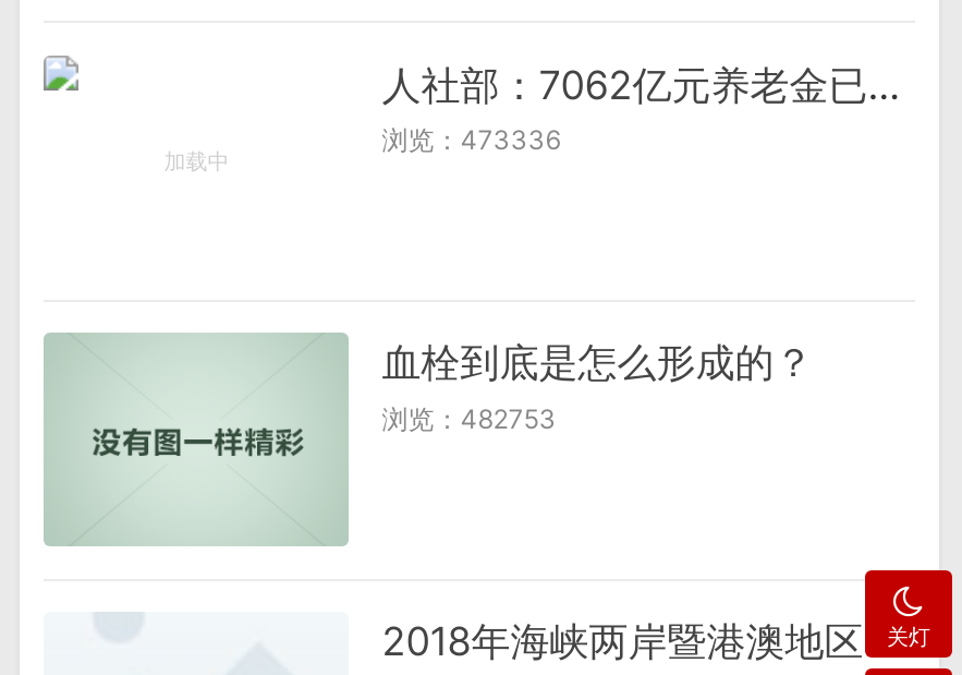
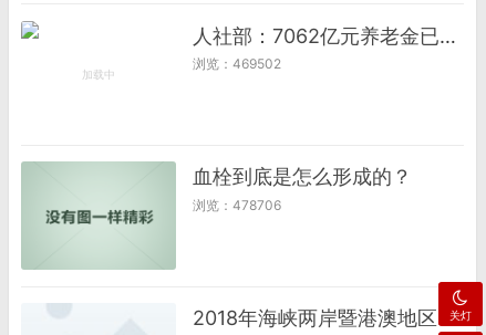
- 浏览：473336
+ 浏览：469502

- 浏览：482753
+ 浏览：478706
